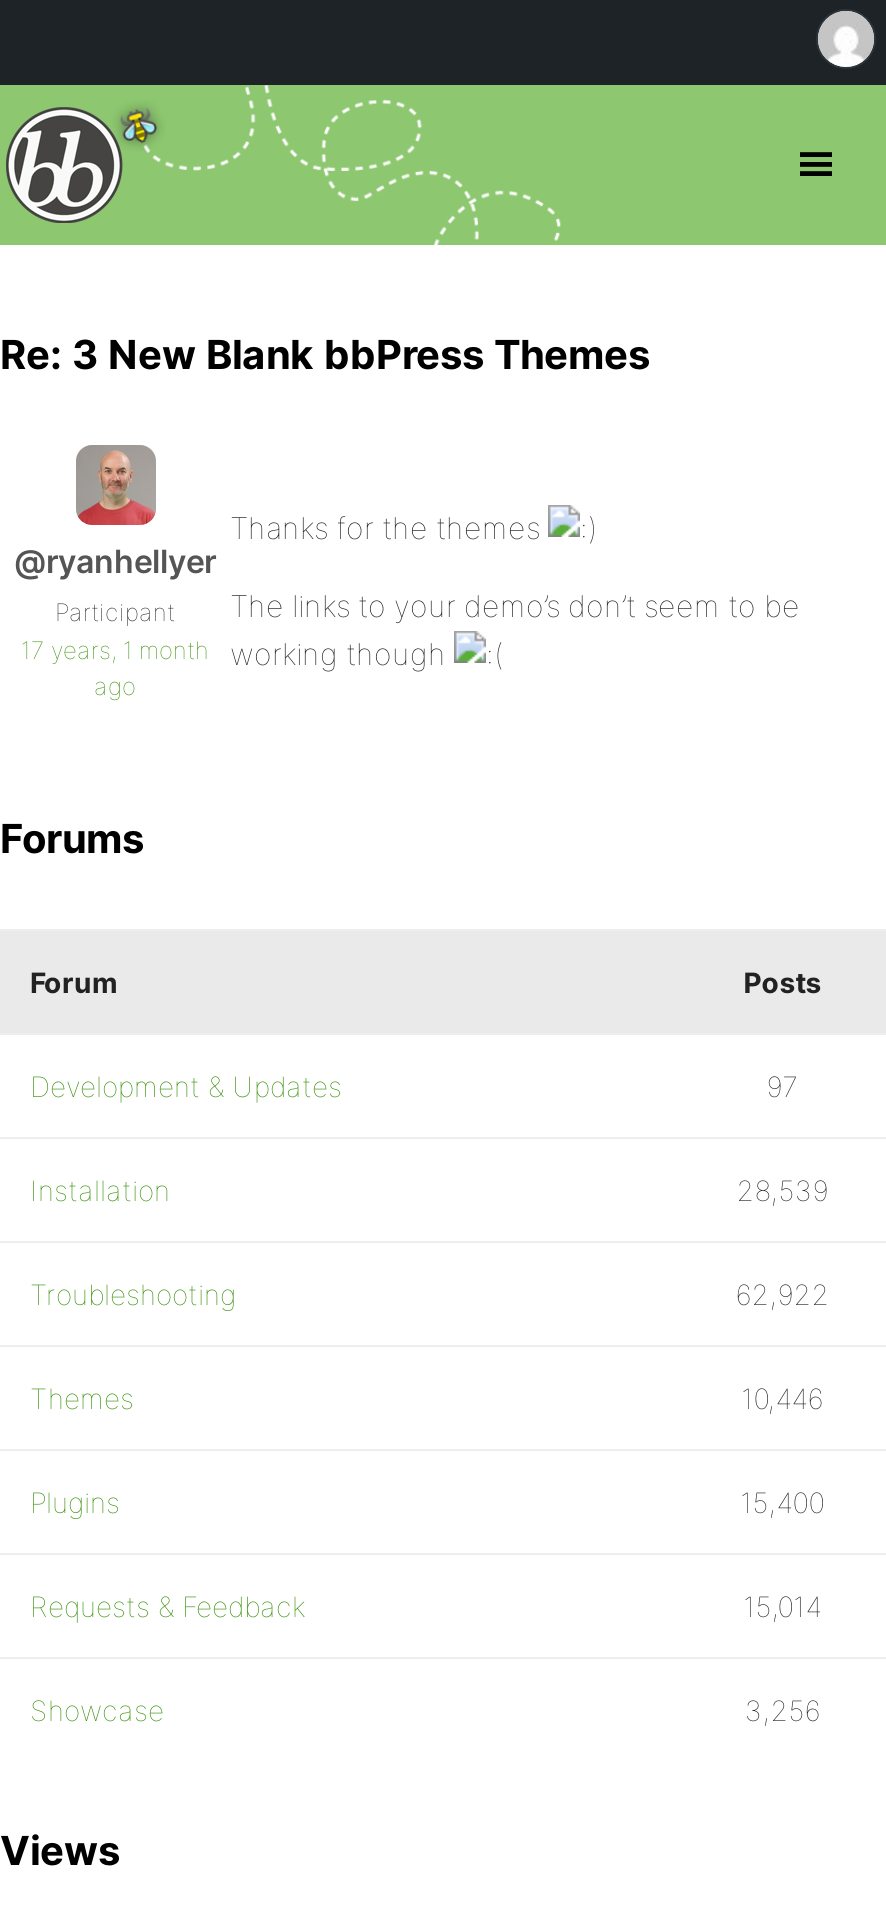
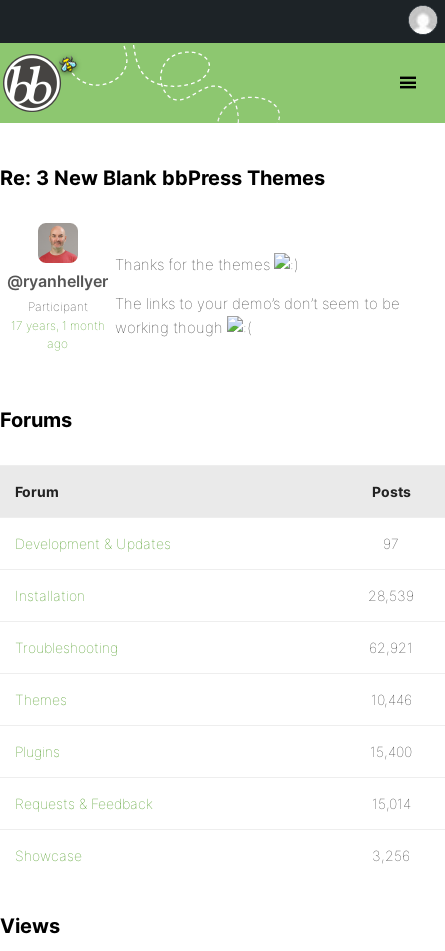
- 62,922
+ 62,921
